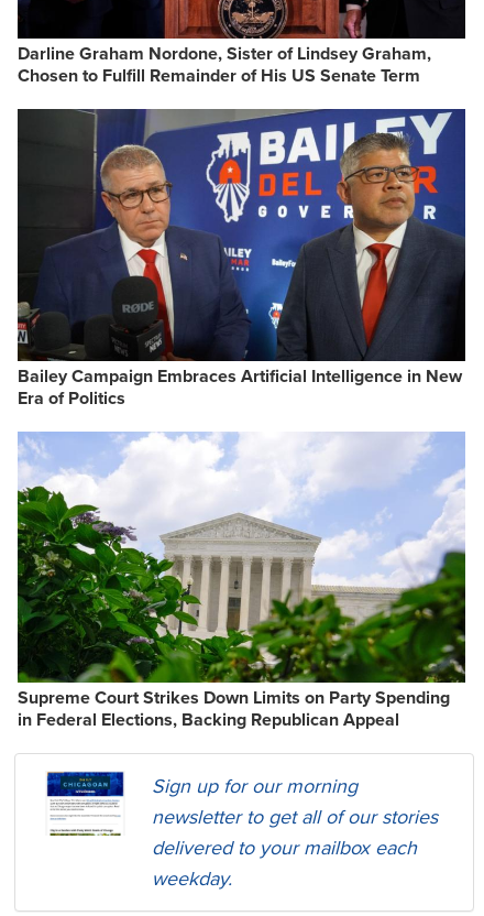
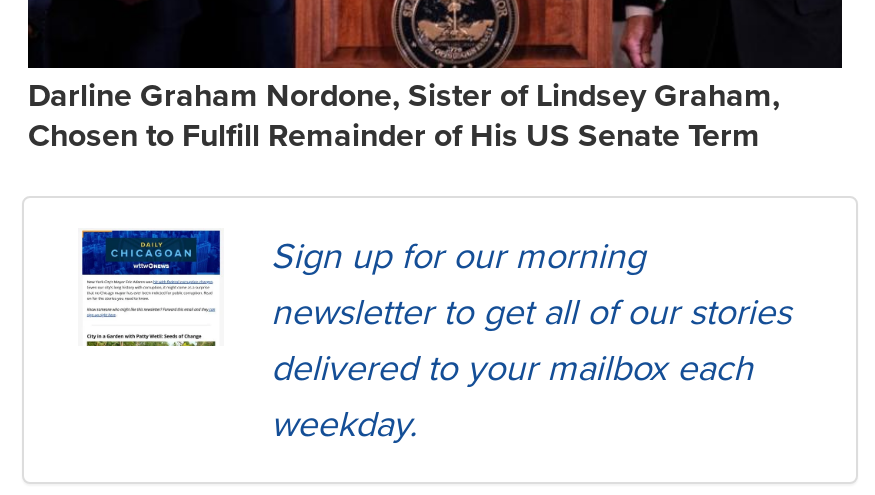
- [image]
- Bailey Campaign Embraces Artificial Intelligence in New
- Era of Politics

- [image]
- Supreme Court Strikes Down Limits on Party Spending
- in Federal Elections, Backing Republican Appeal
